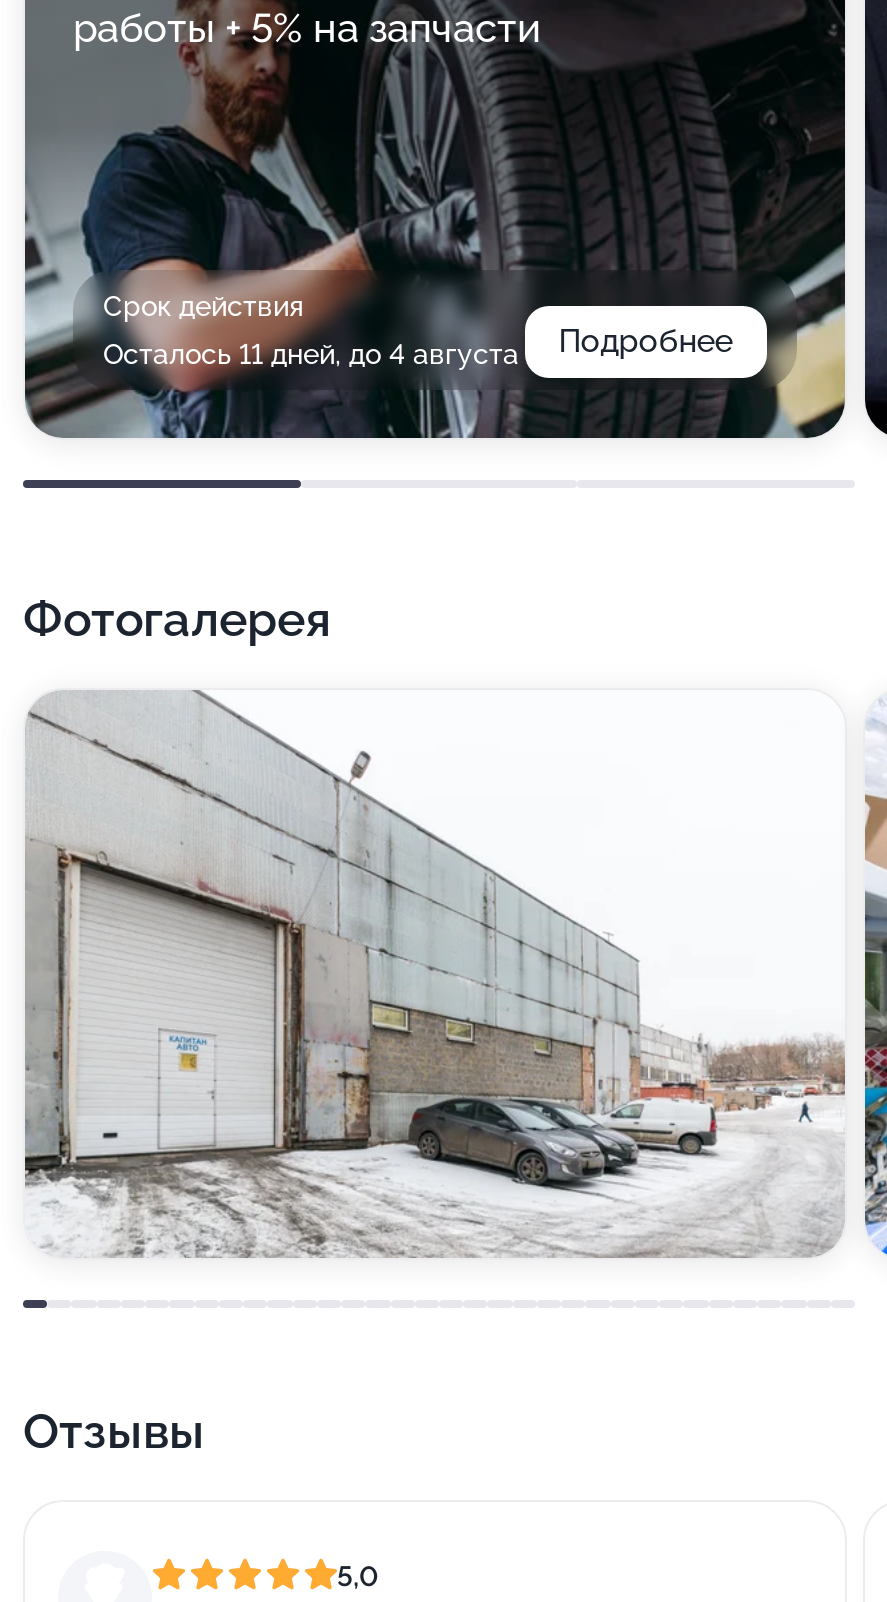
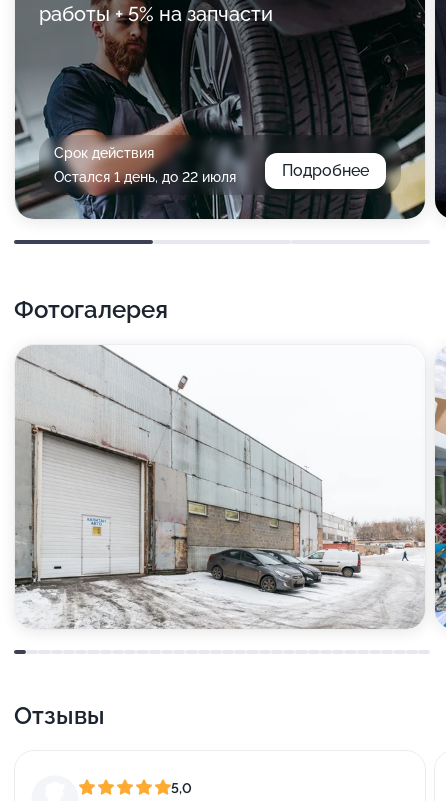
- Осталось 11 дней, до 4 августа
+ Остался 1 день, до 22 июля
